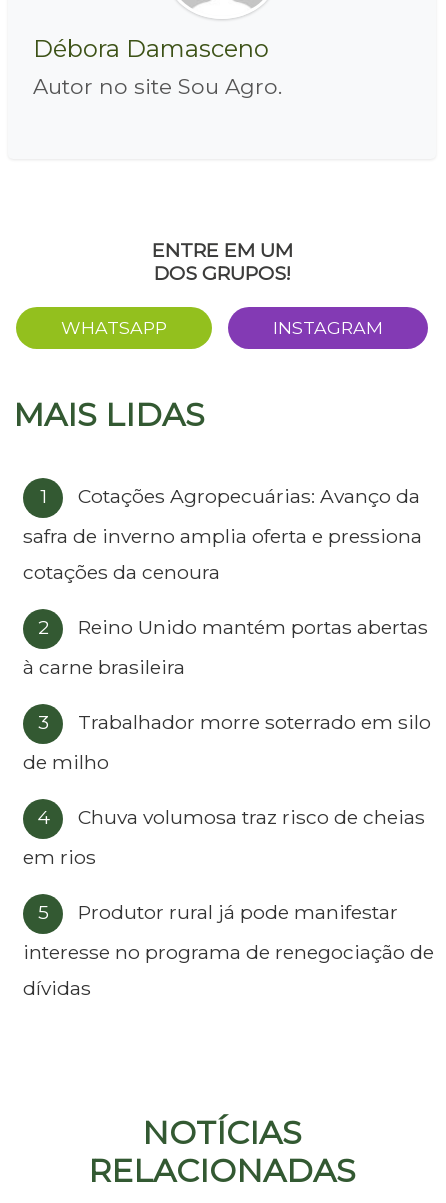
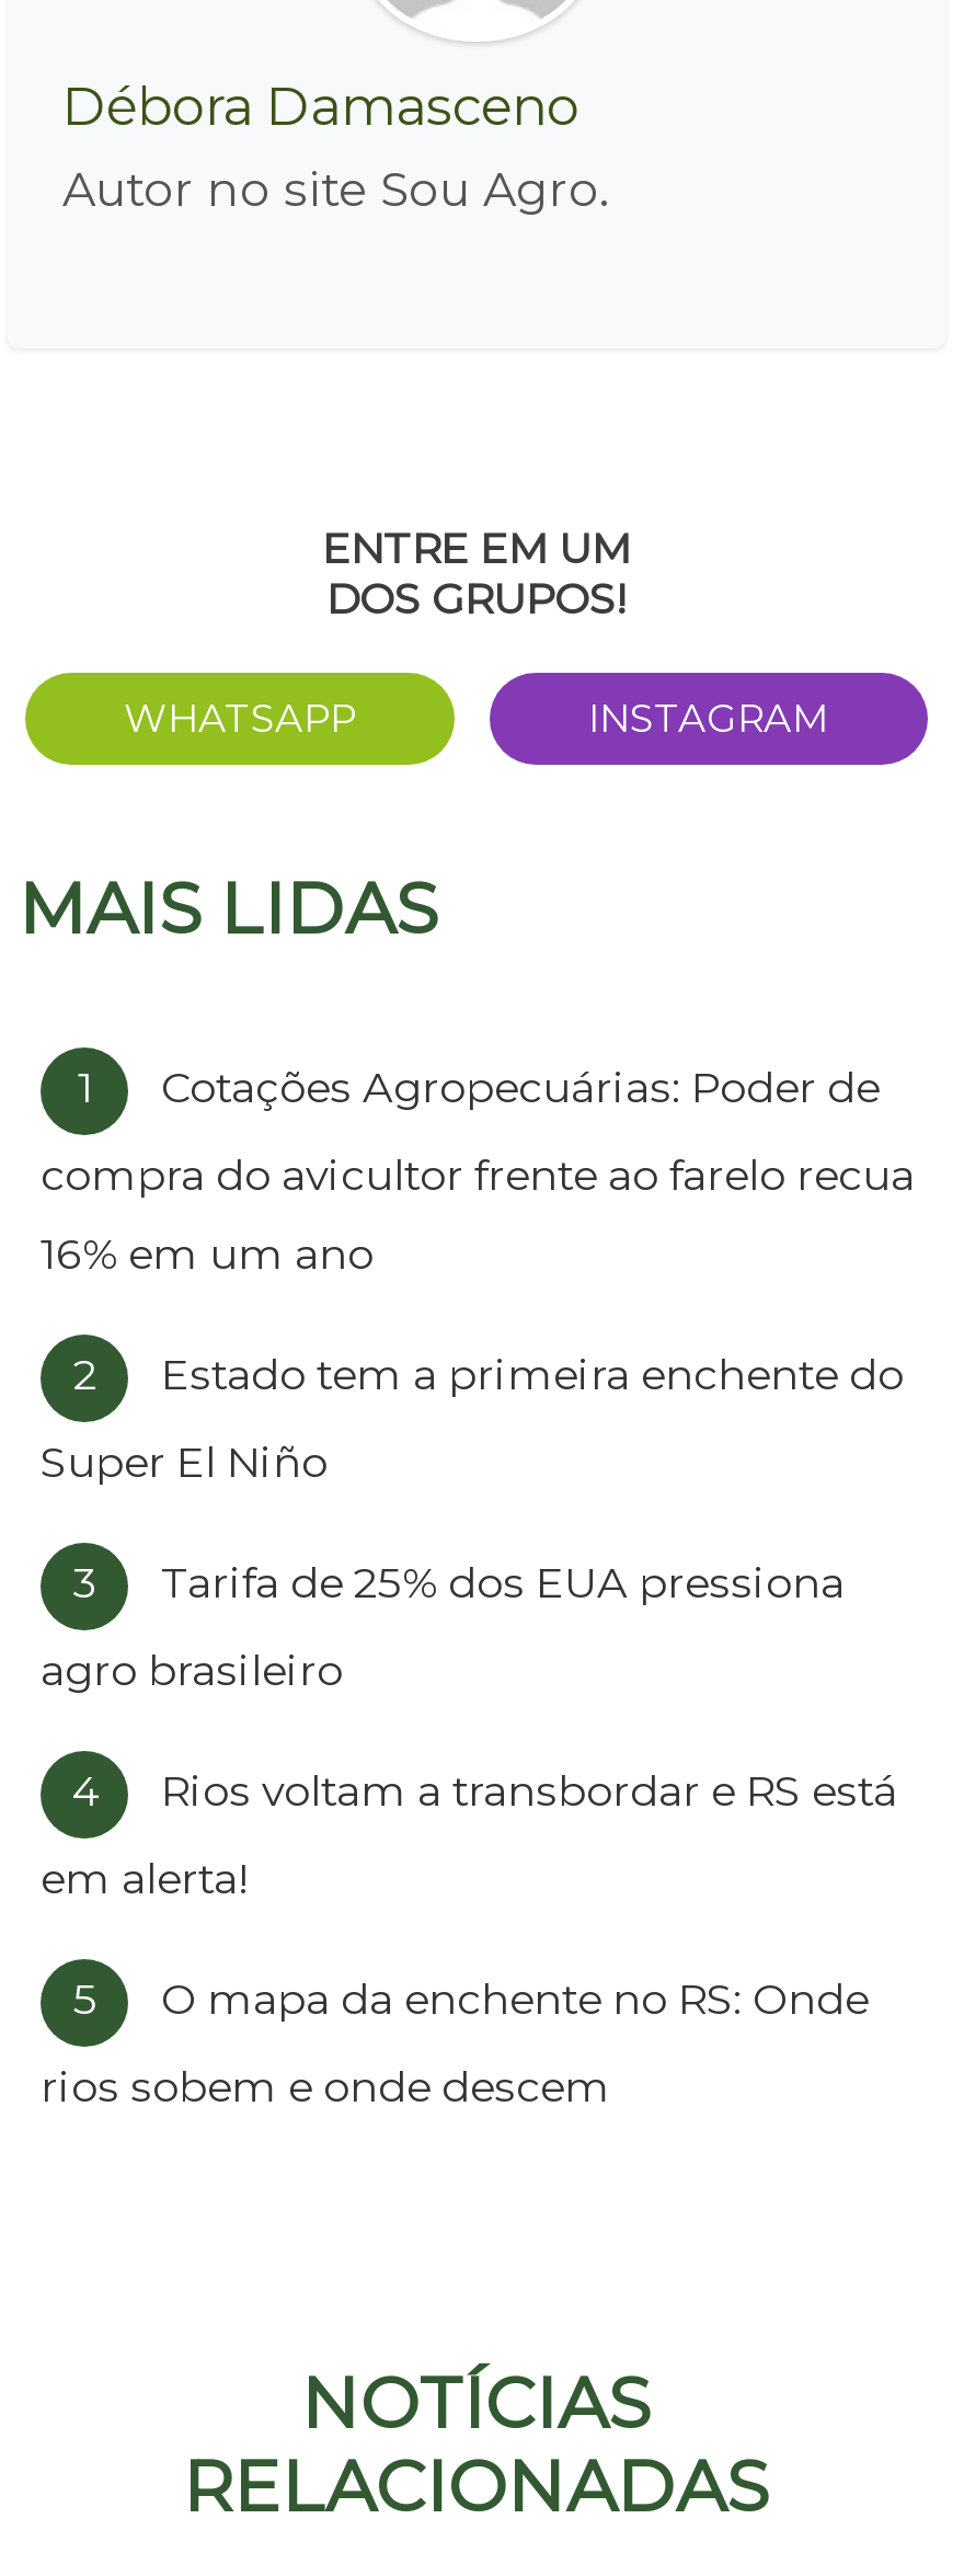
- Cotações Agropecuárias: Avanço da
- safra de inverno amplia oferta e pressiona
- cotações da cenoura
- Reino Unido mantém portas abertas
- à carne brasileira
- Trabalhador morre soterrado em silo
- de milho
- Chuva volumosa traz risco de cheias
- em rios
- Produtor rural já pode manifestar
- interesse no programa de renegociação de
- dívidas
+ Cotações Agropecuárias: Poder de
+ compra do avicultor frente ao farelo recua
+ 16% em um ano
+ Estado tem a primeira enchente do
+ Super El Niño
+ Tarifa de 25% dos EUA pressiona
+ agro brasileiro
+ Rios voltam a transbordar e RS está
+ em alerta!
+ O mapa da enchente no RS: Onde
+ rios sobem e onde descem
